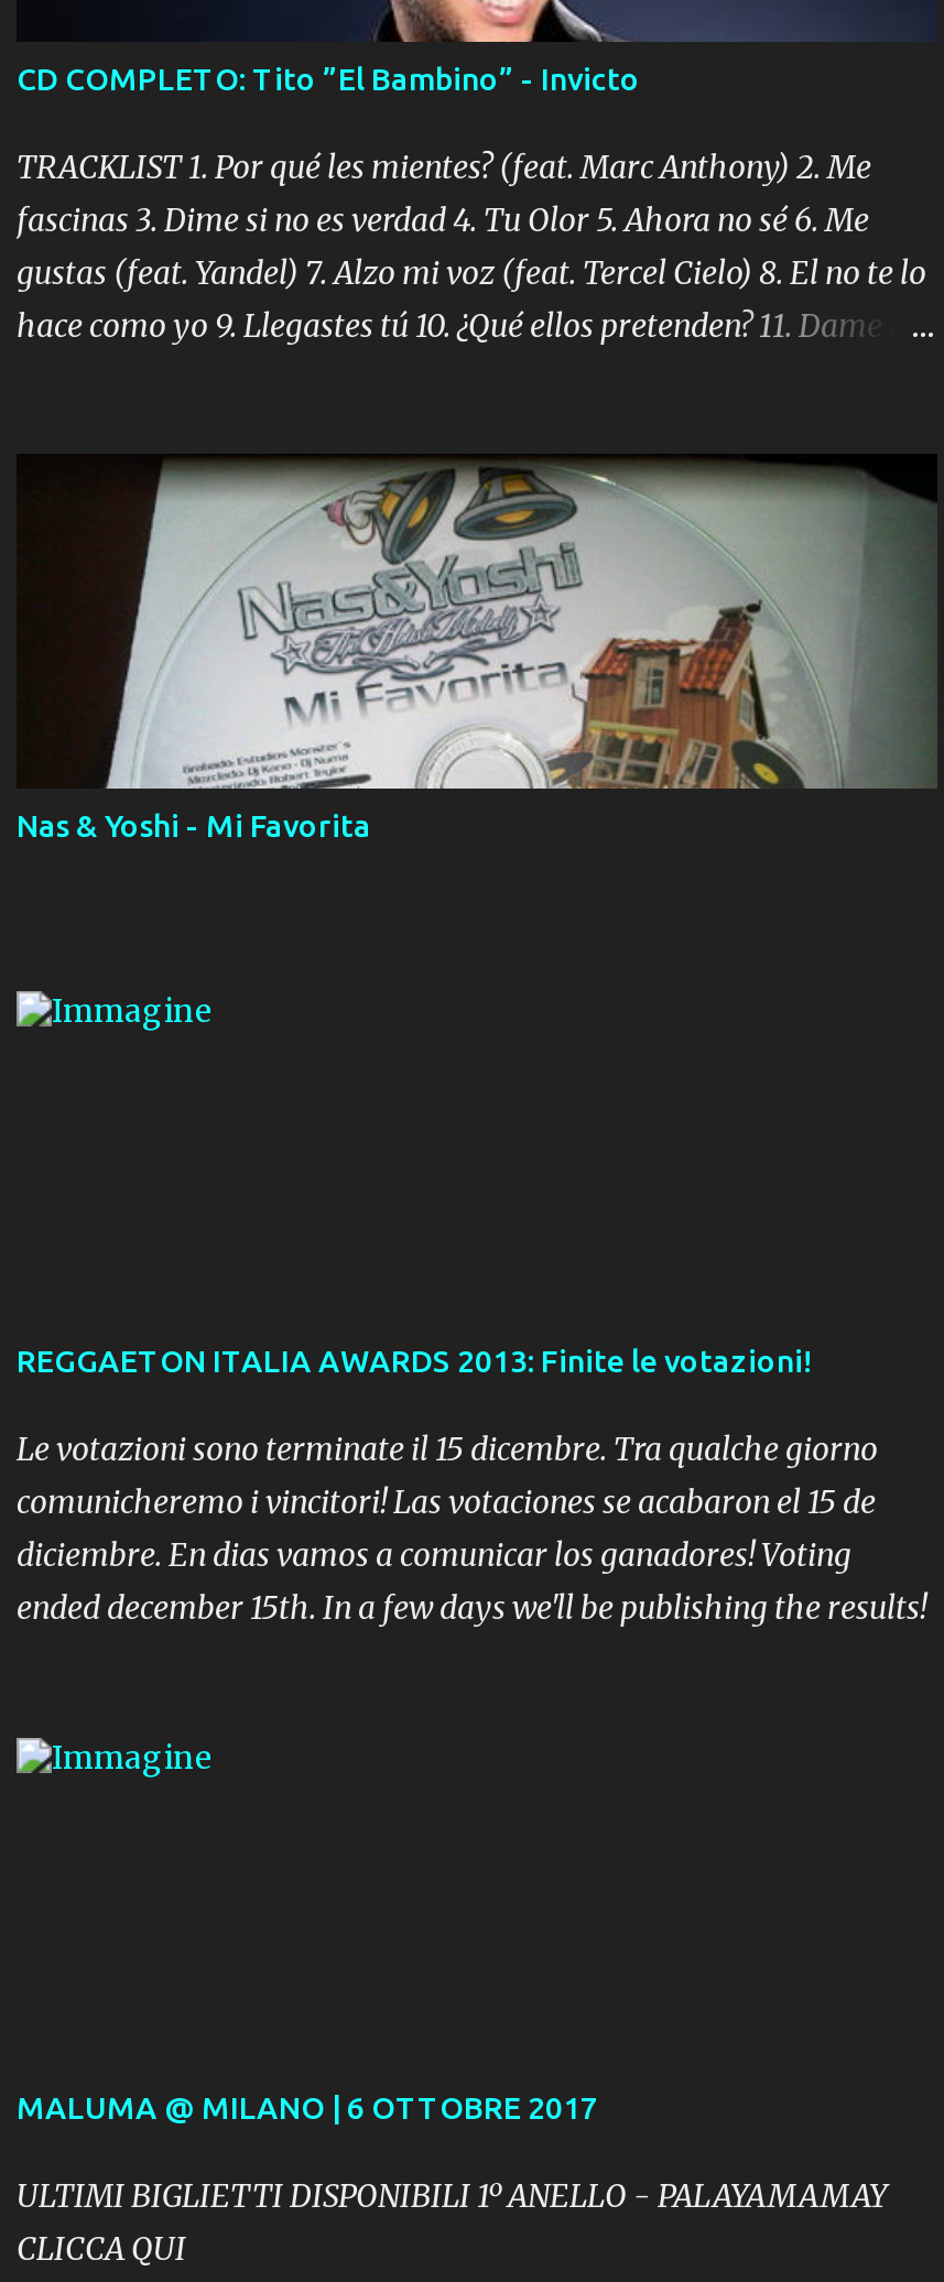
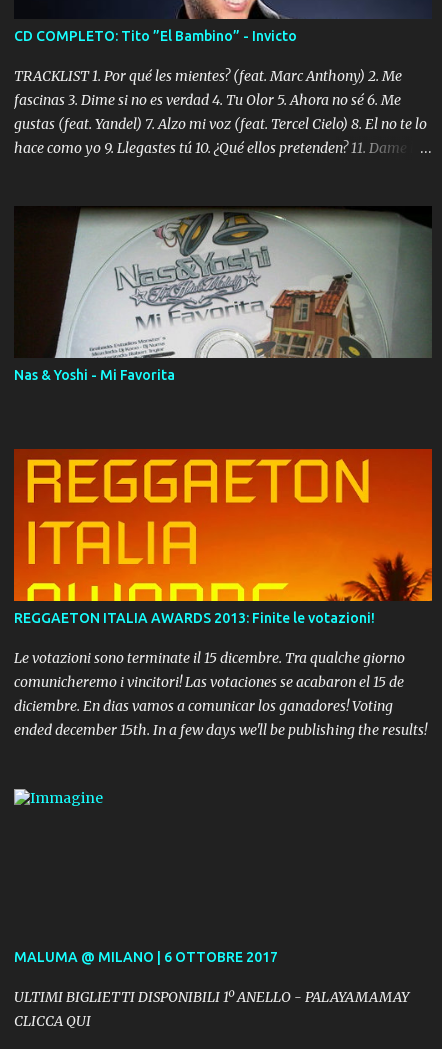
+ [image]
